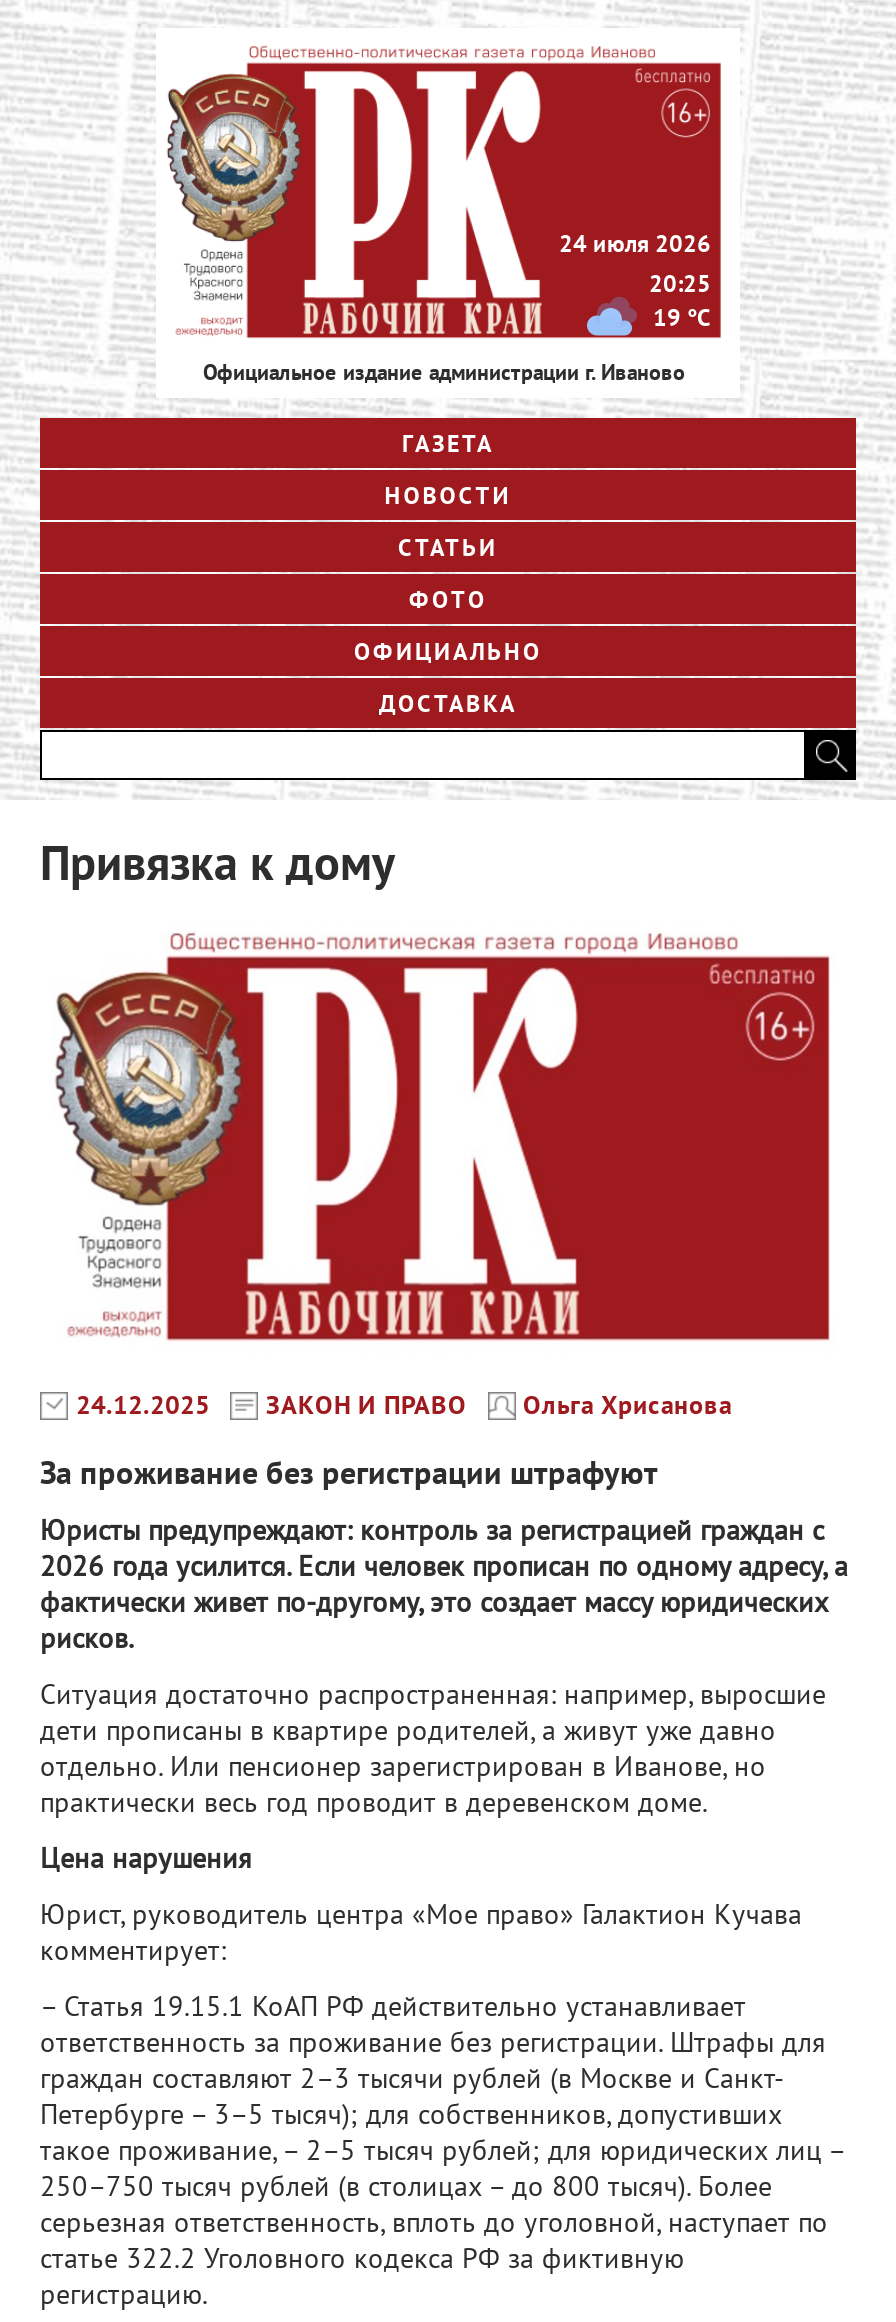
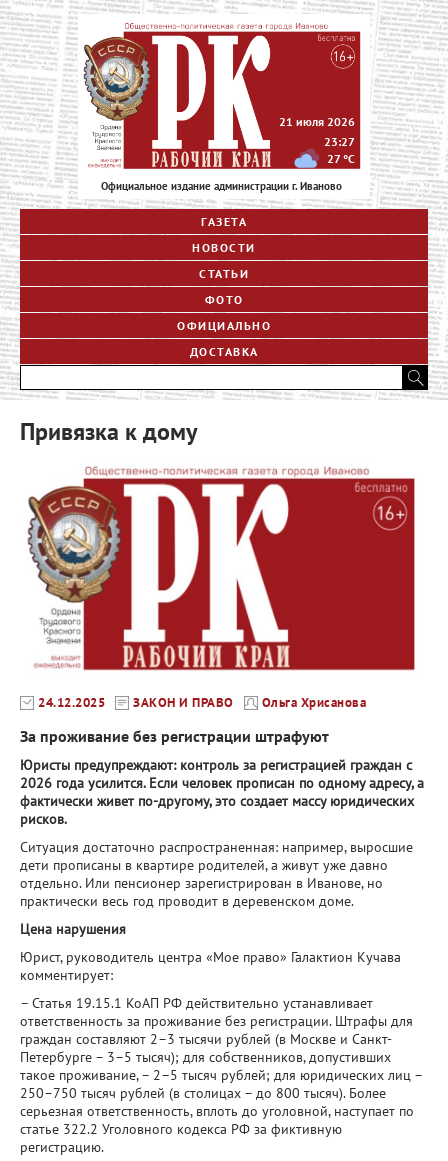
- 24 июля 2026
+ 21 июля 2026

- 20:25
+ 23:27

- 19 °C
+ 27 °C
